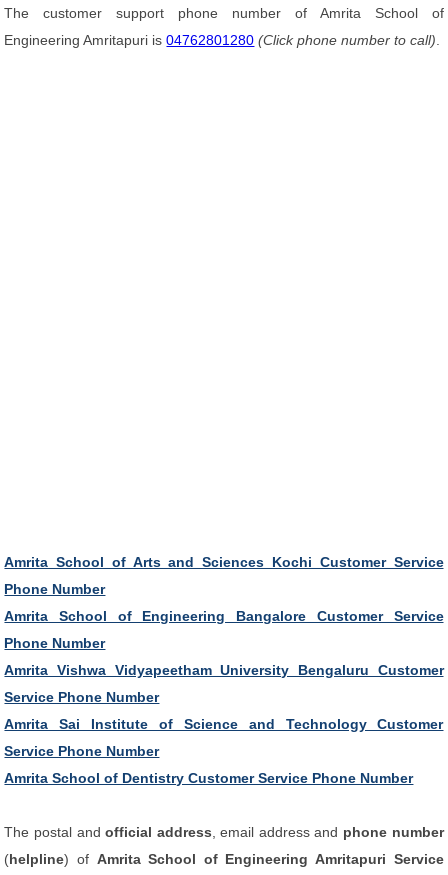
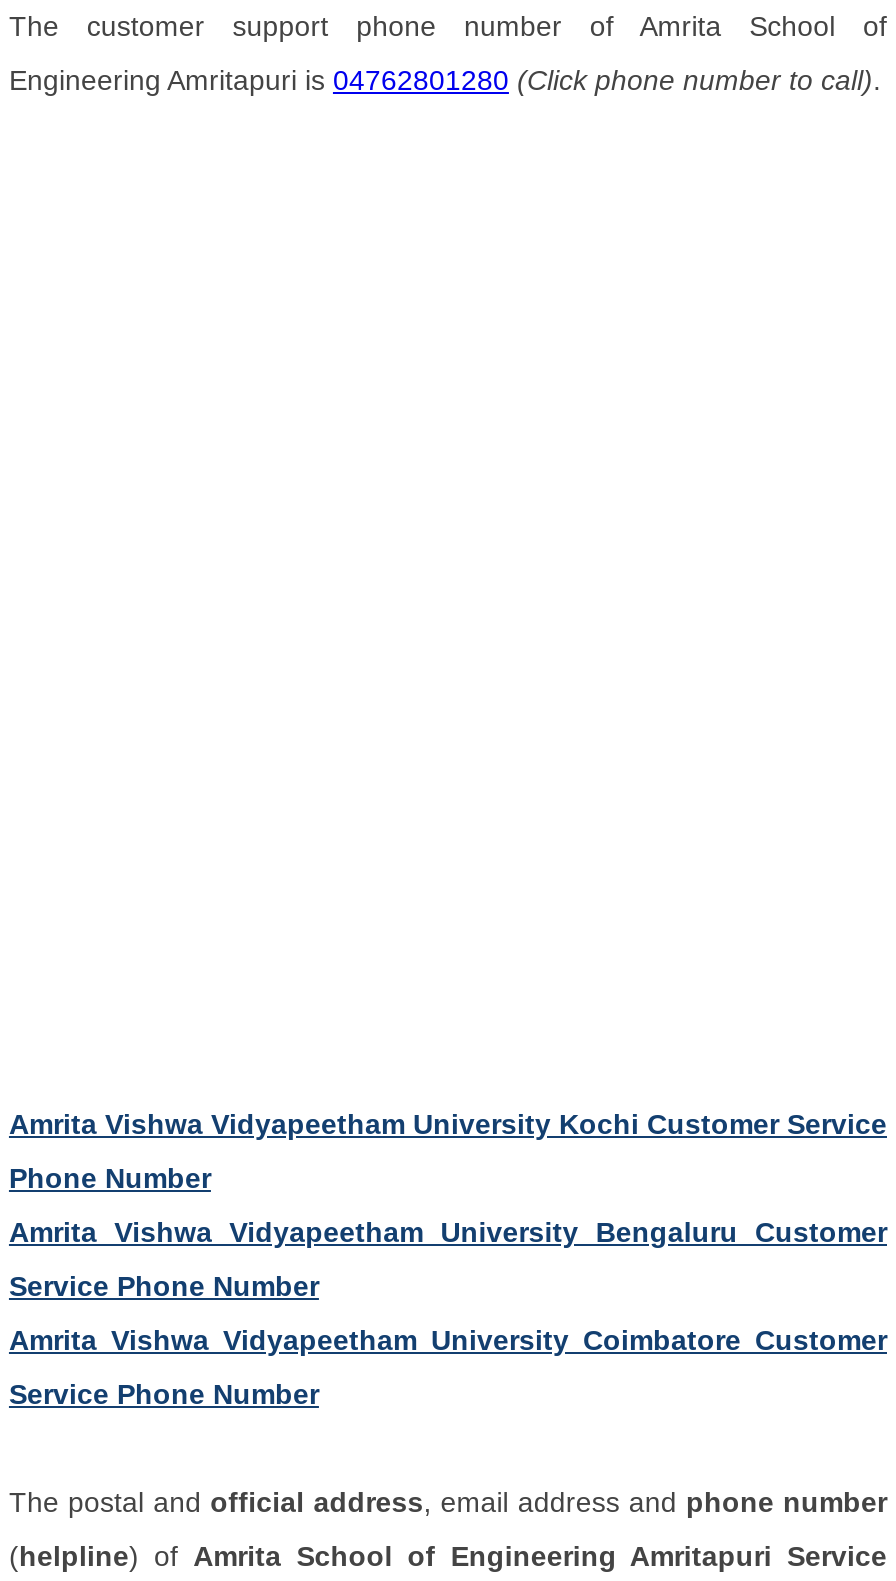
- Amrita School of Arts and Sciences Kochi Customer Service
- Phone Number
- Amrita School of Engineering Bangalore Customer Service
+ Amrita Vishwa Vidyapeetham University Kochi Customer Service

- Amrita Sai Institute of Science and Technology Customer
+ Amrita Vishwa Vidyapeetham University Coimbatore Customer

- Amrita School of Dentistry Customer Service Phone Number
